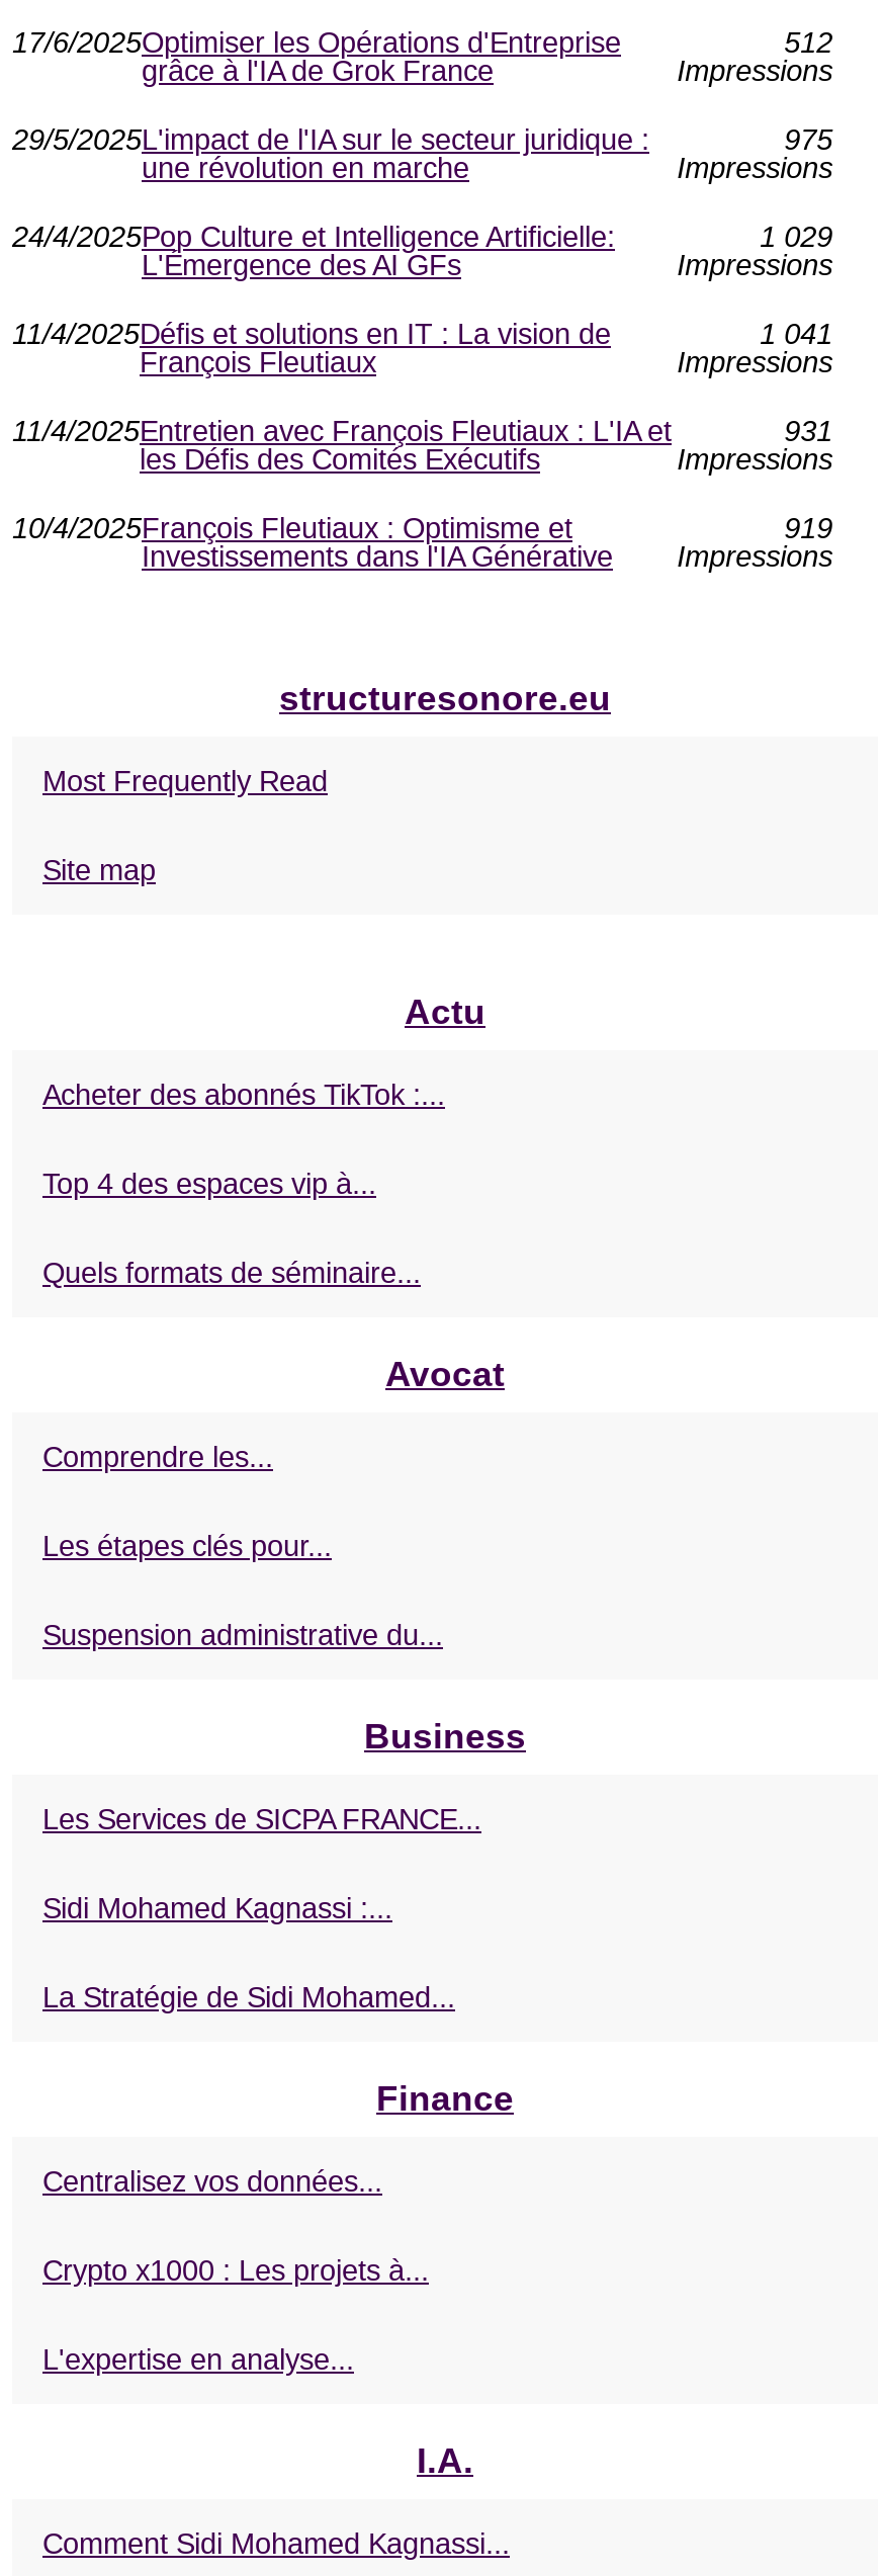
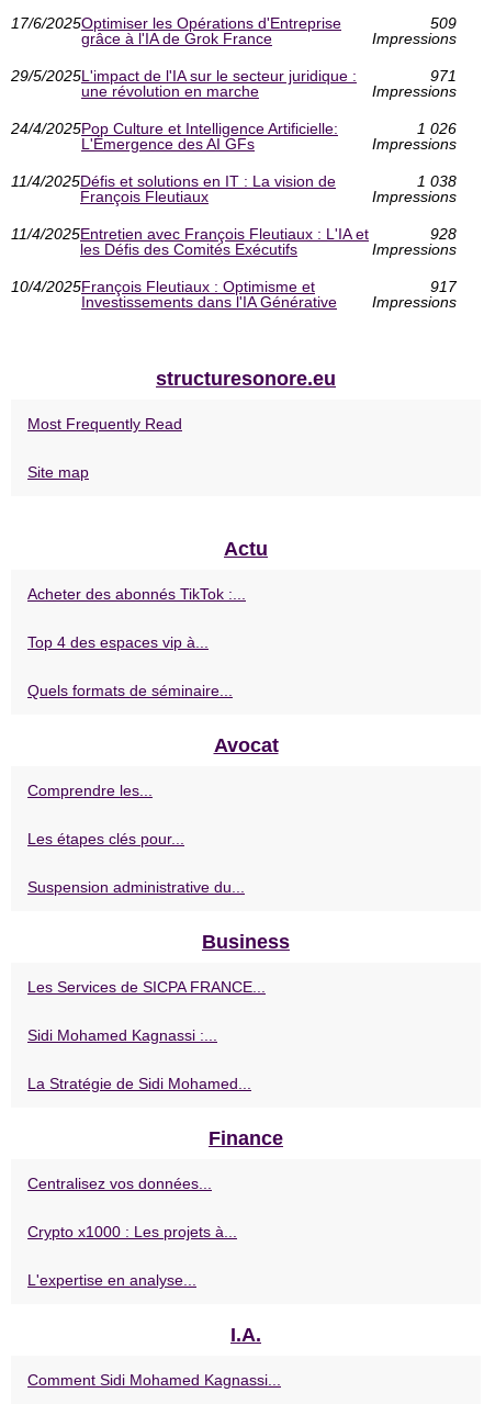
- 512
+ 509

- 975
+ 971

- 1 029
+ 1 026

- 1 041
+ 1 038

- 931
+ 928

- 919
+ 917
